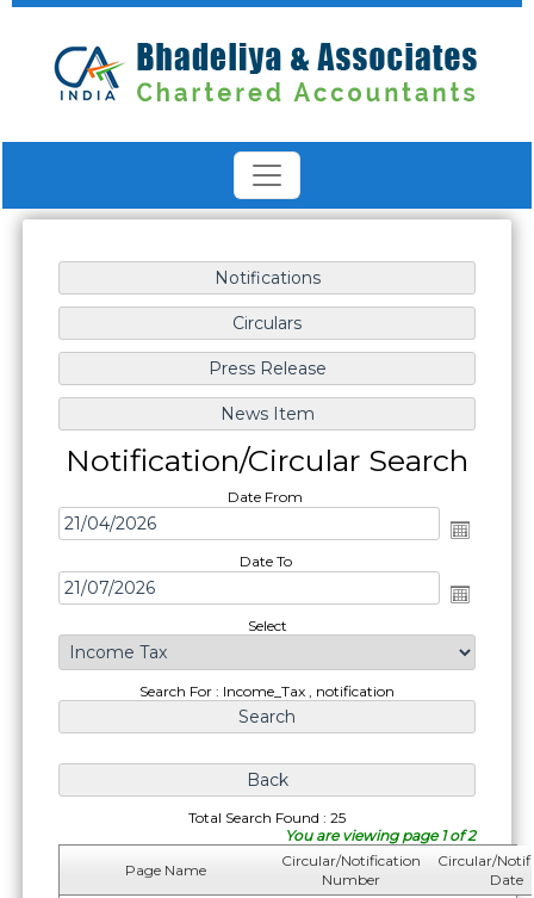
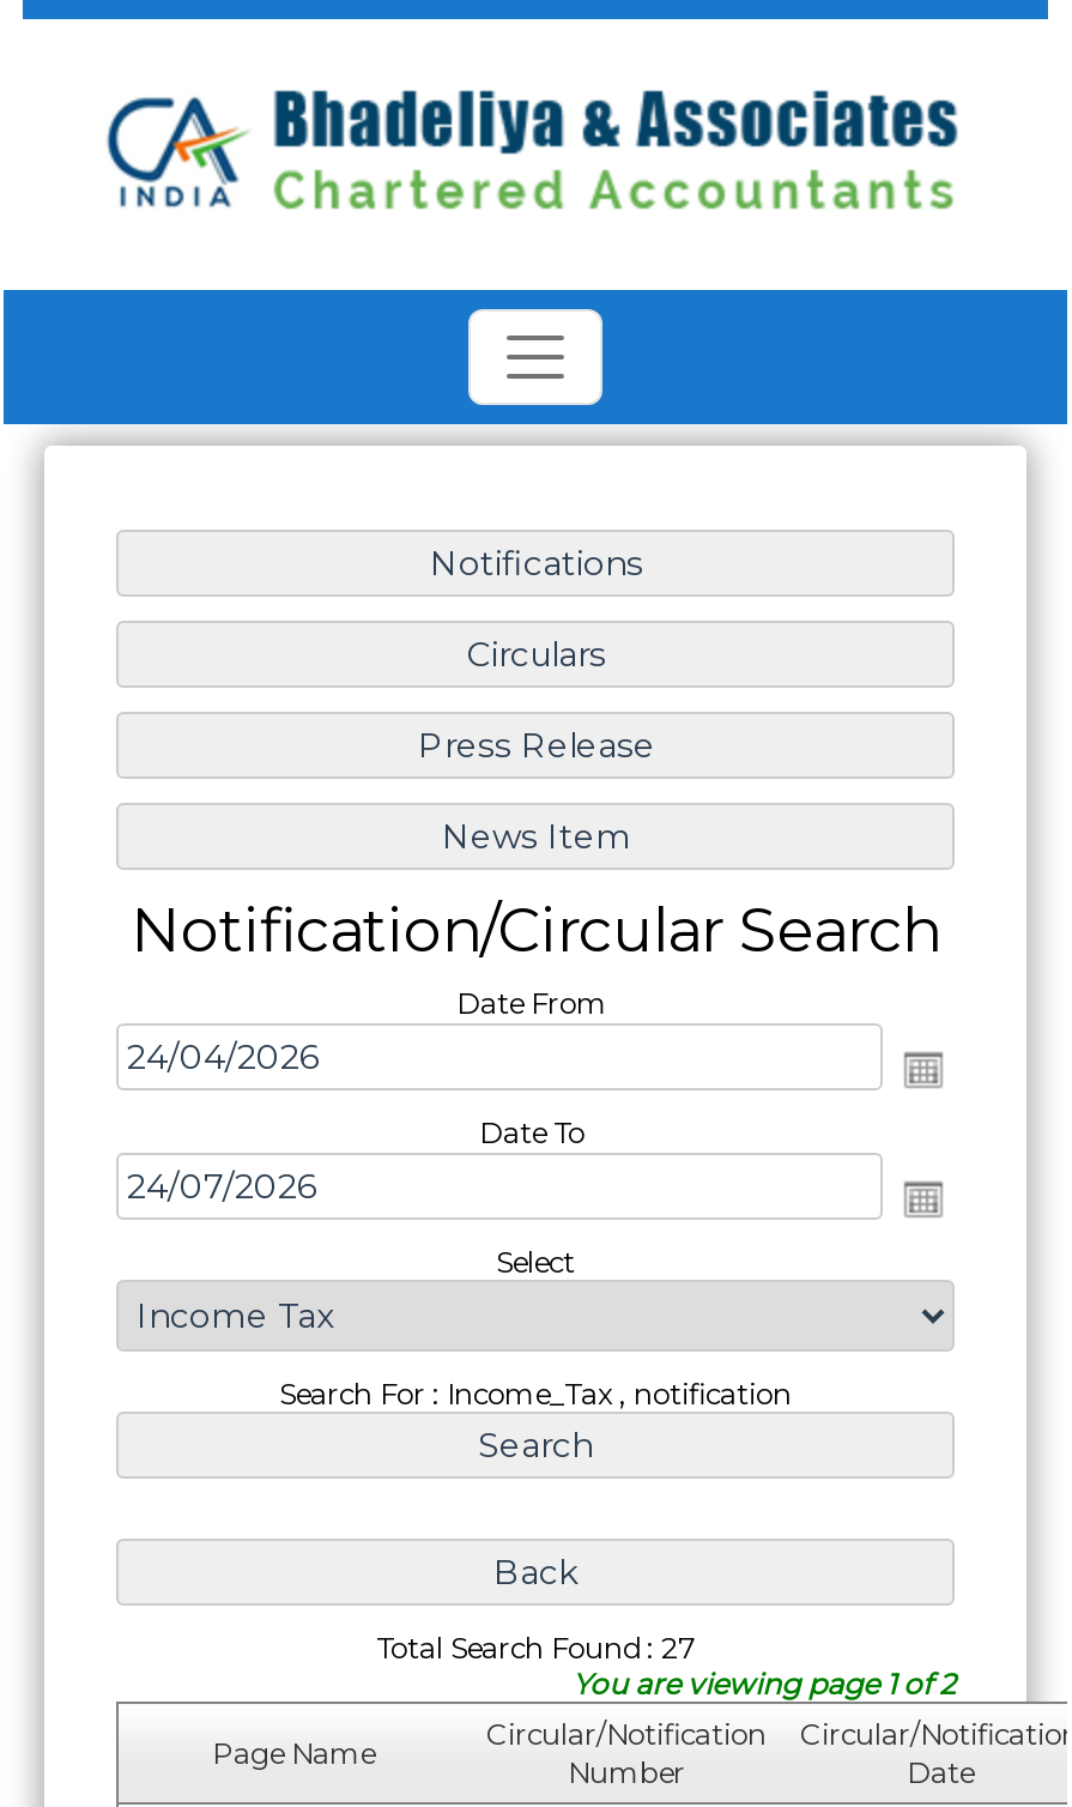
- Total Search Found : 25
+ Total Search Found : 27
